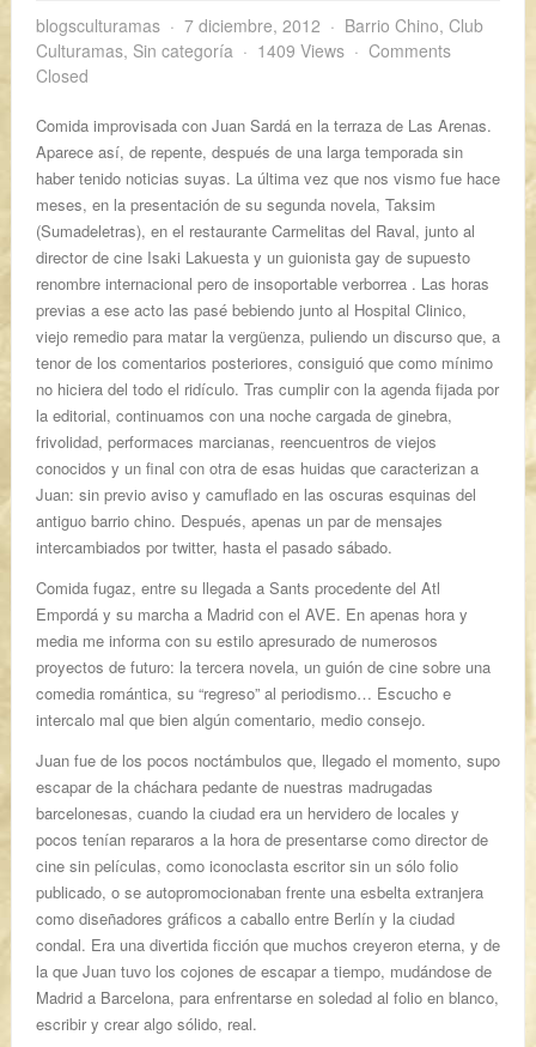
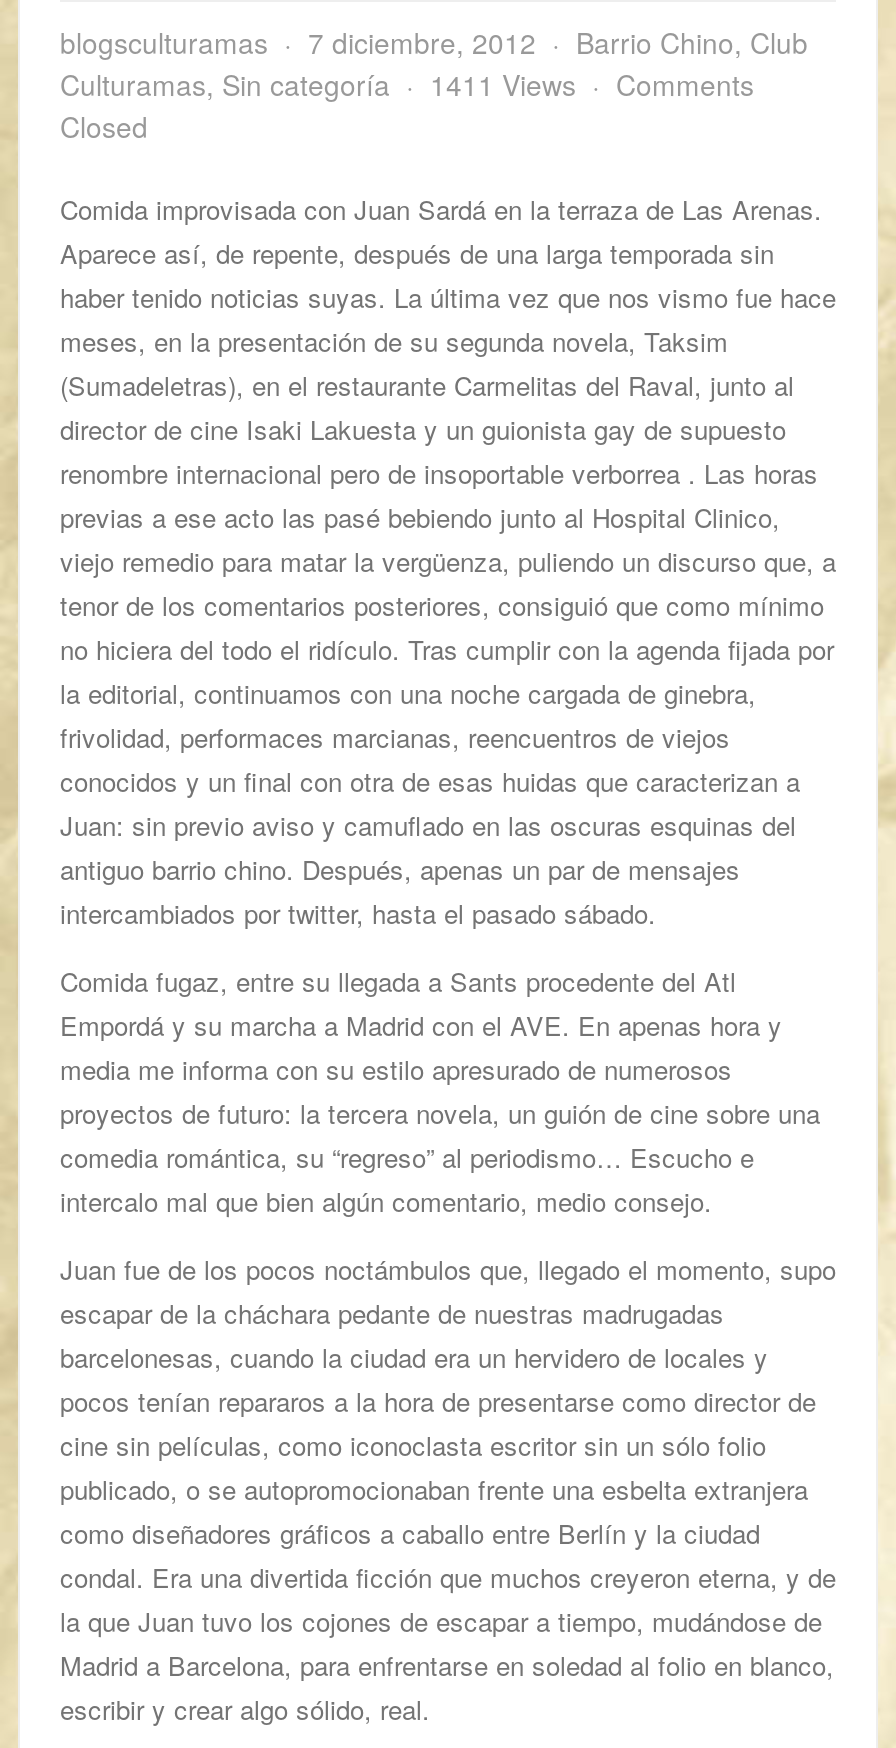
- Culturamas, Sin categoría 1409 Views Comments
+ Culturamas, Sin categoría 1411 Views Comments
